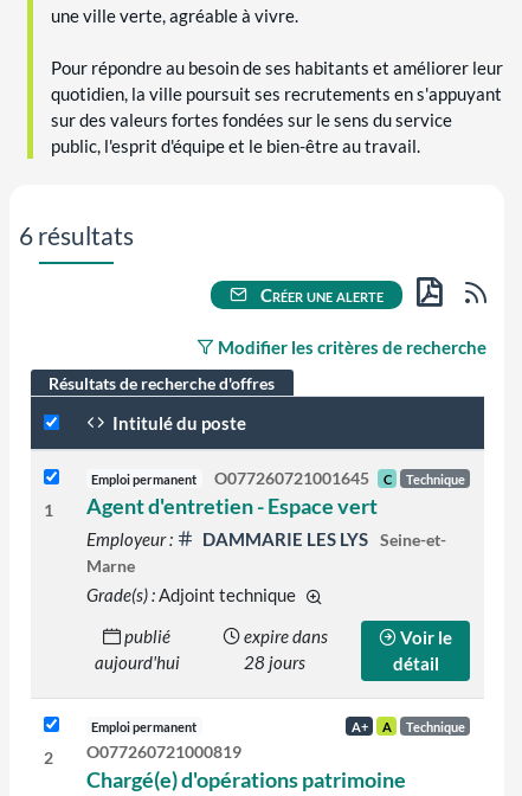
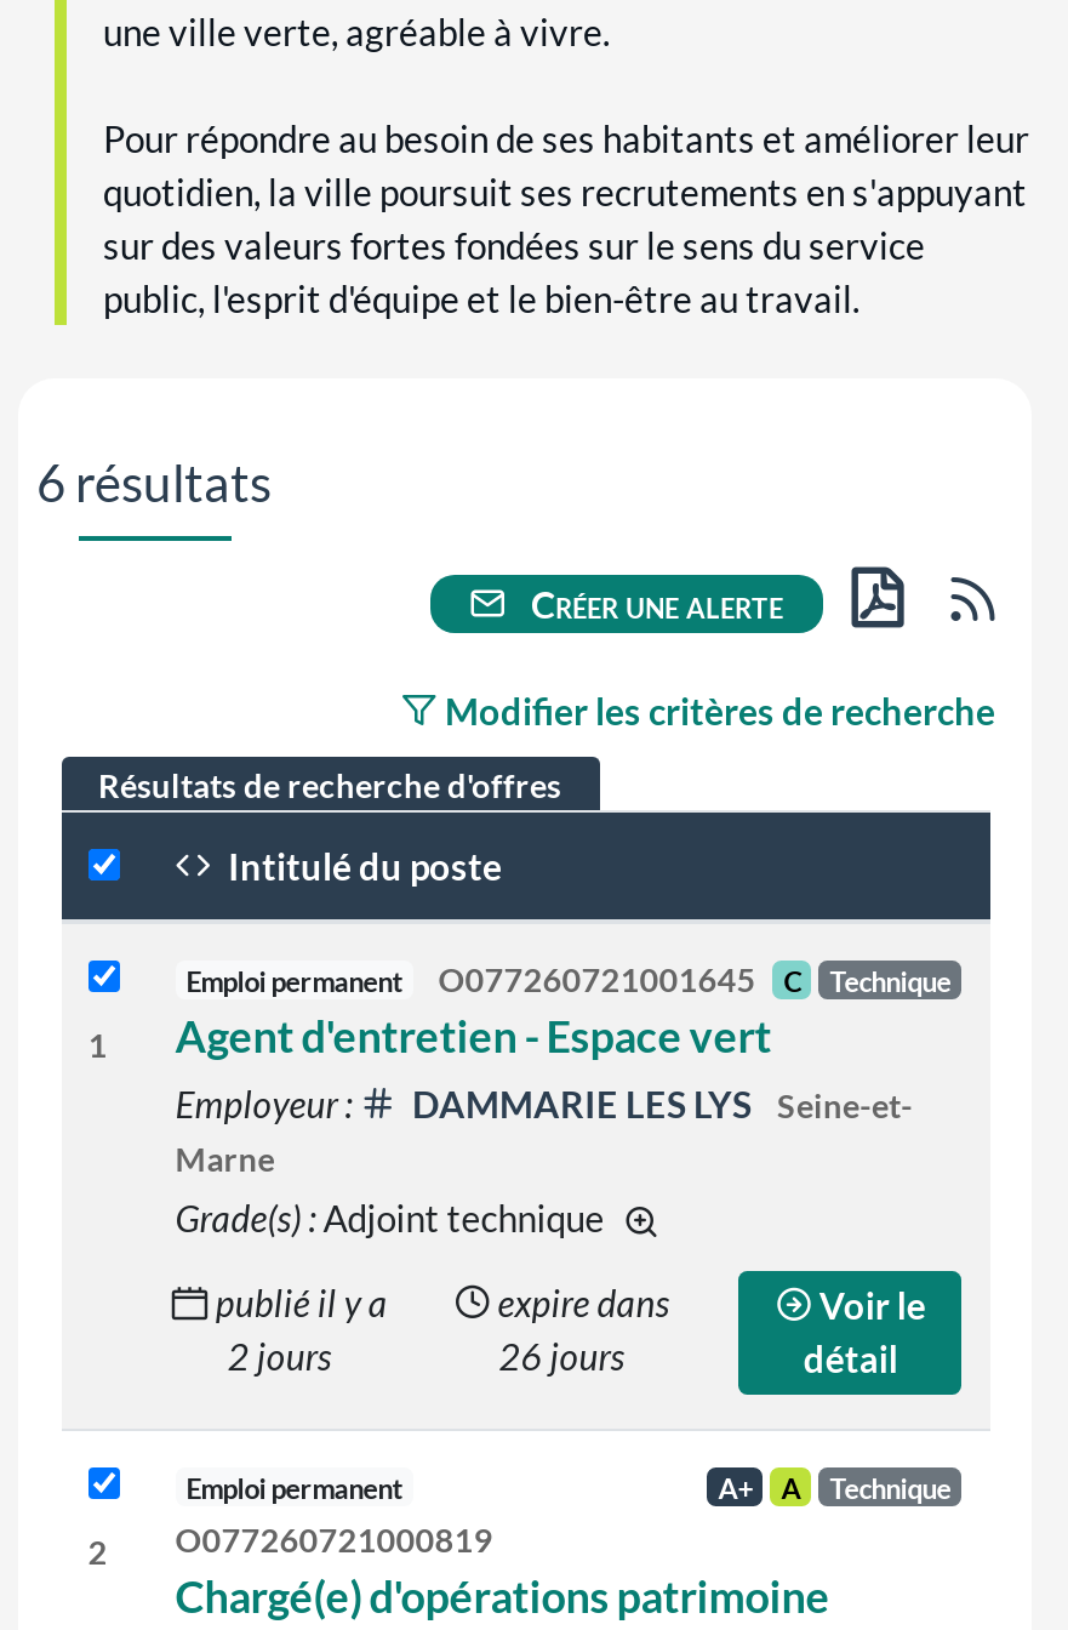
- publié
- aujourd'hui
+ publié il y a
+ 2 jours

- 28 jours
+ 26 jours
